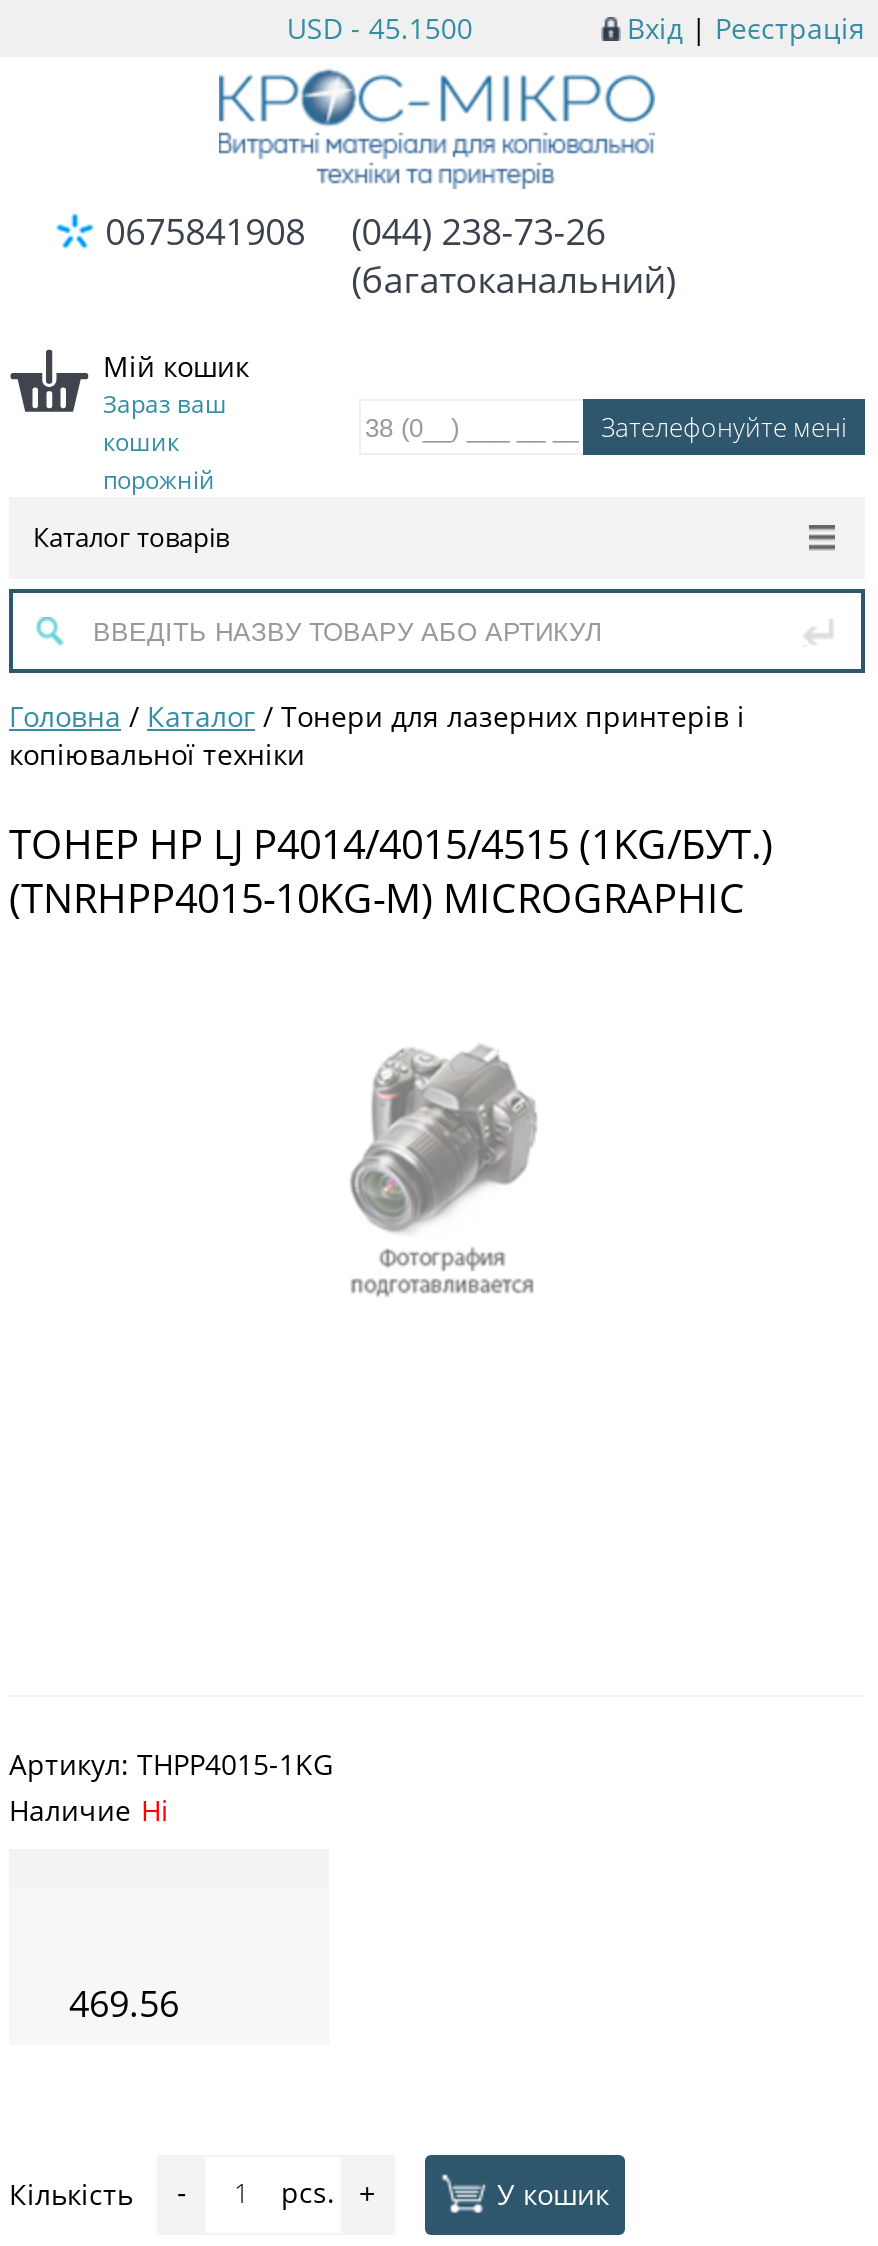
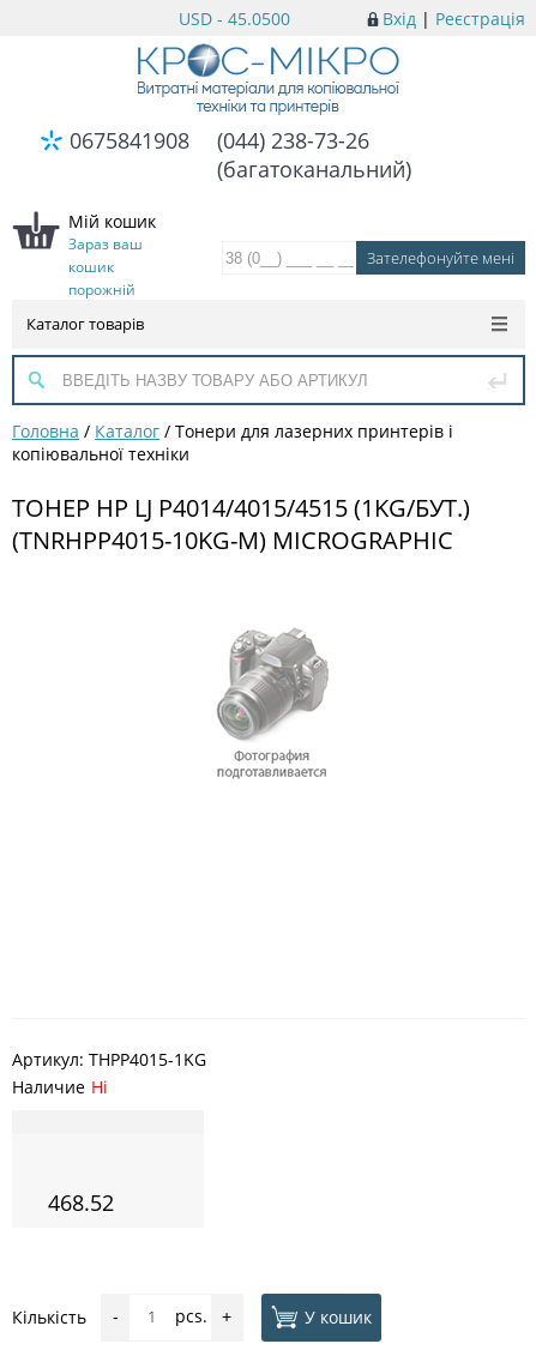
- USD - 45.1500
+ USD - 45.0500

- 469.56
+ 468.52
